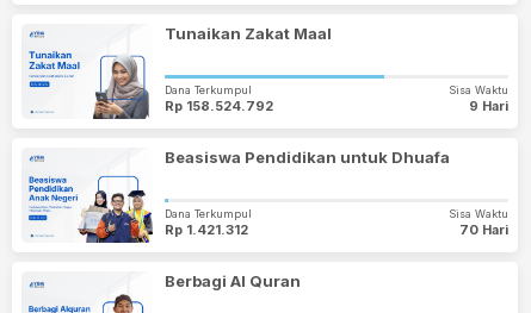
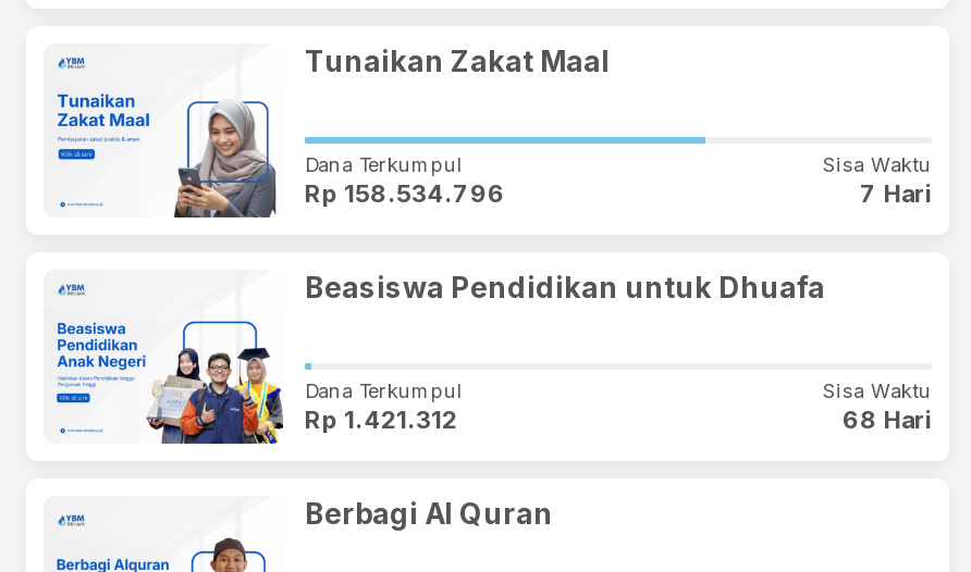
- Rp 158.524.792
+ Rp 158.534.796

- 9 Hari
+ 7 Hari

- 70 Hari
+ 68 Hari
